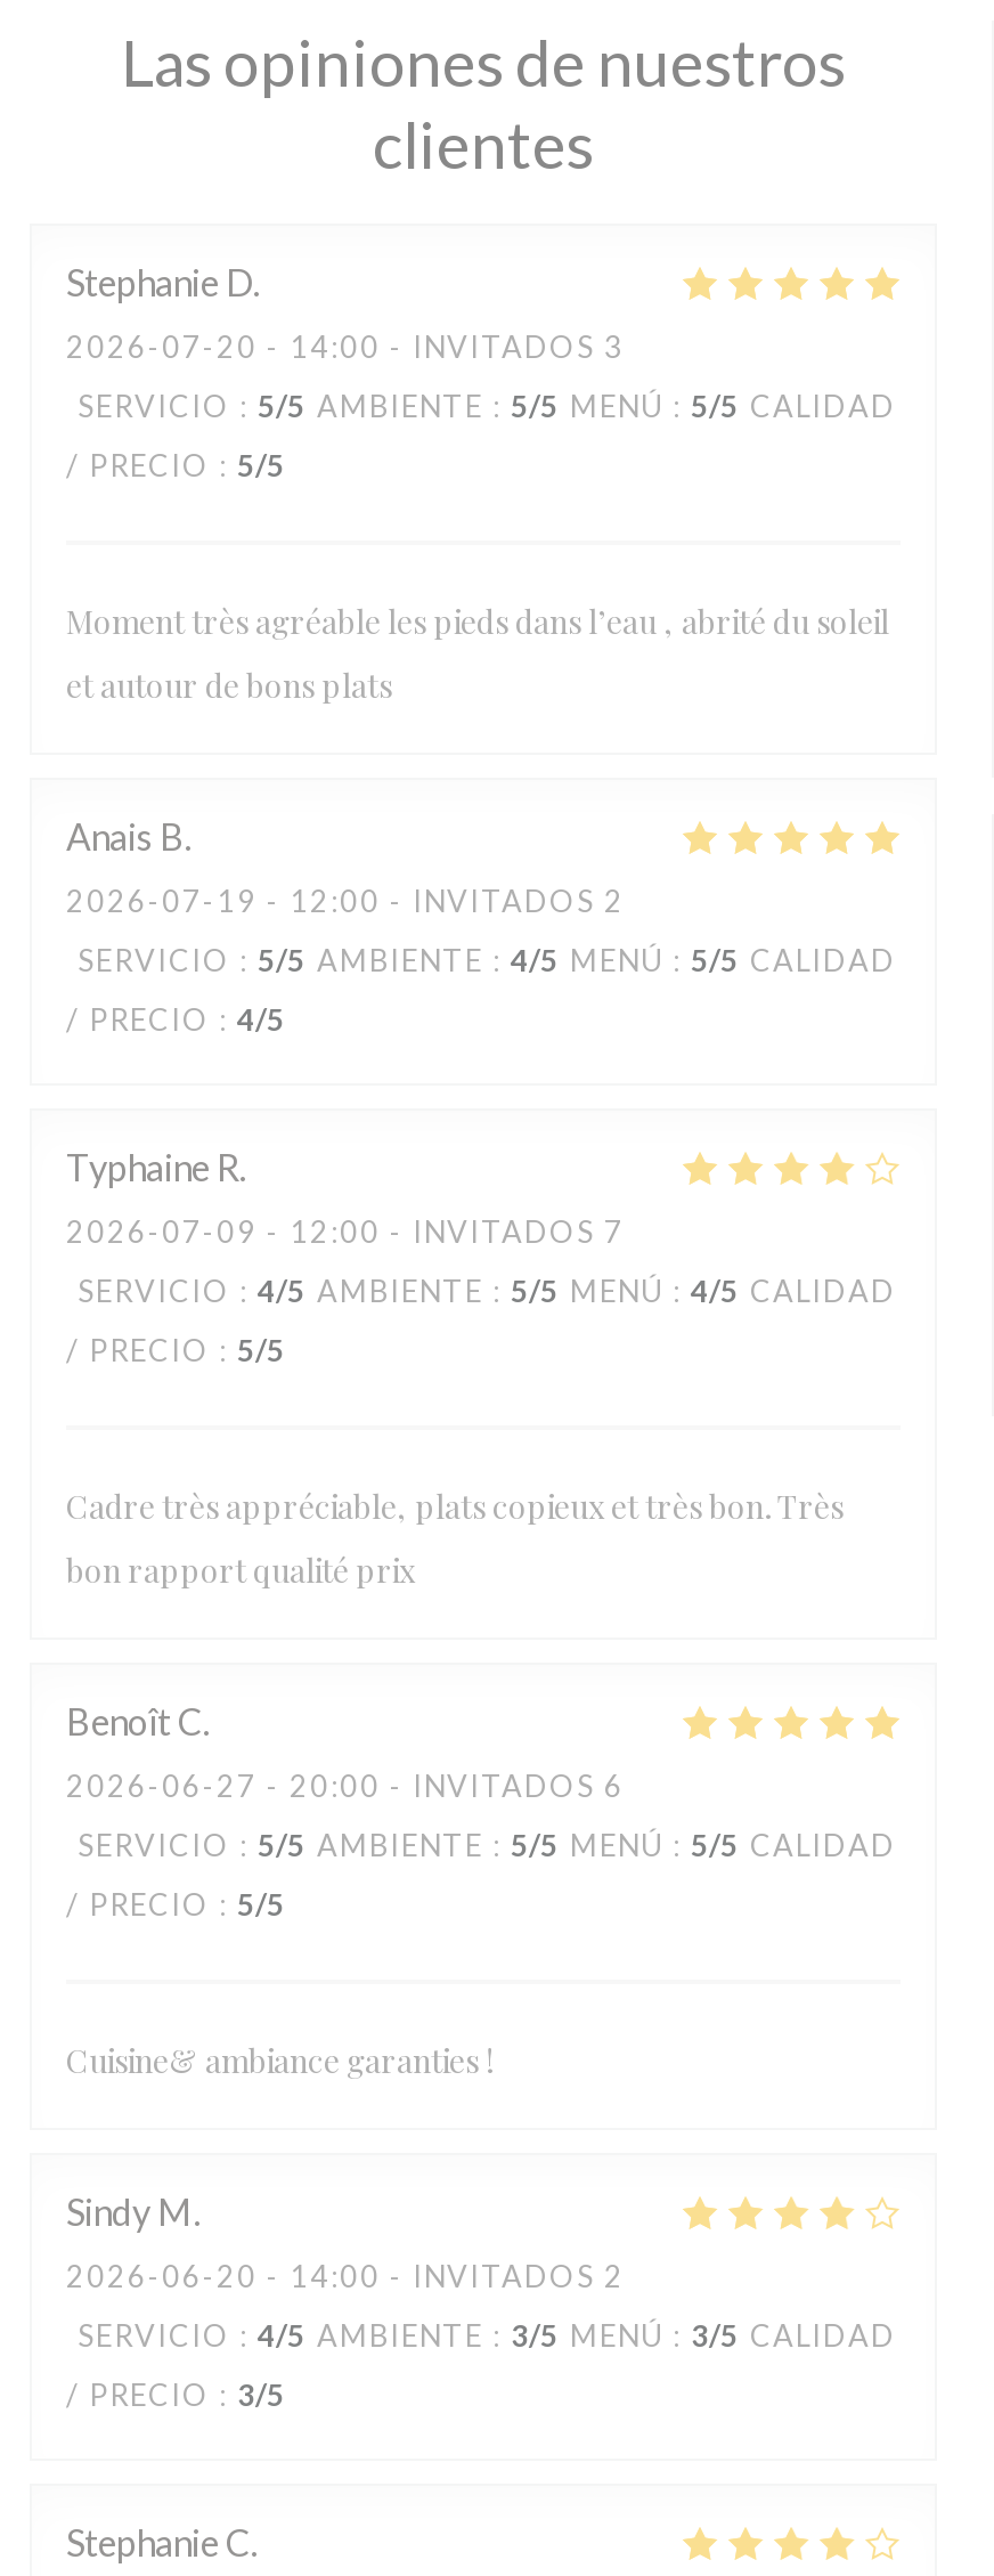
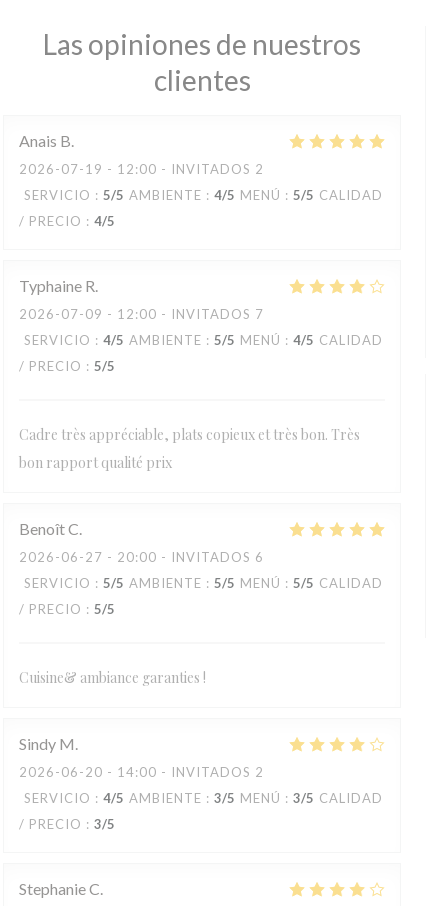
- Stephanie D
- 2026-07-20 - 14:00 - INVITADOS 3
- SERVICIO: 5/5 AMBIENTE: 5/5 MENÚ: 5/5 CALIDAD
- / PRECIO: 5/5

- Moment très agréable les pieds dans l’eau , abrité du soleil
- et autour de bons plats
